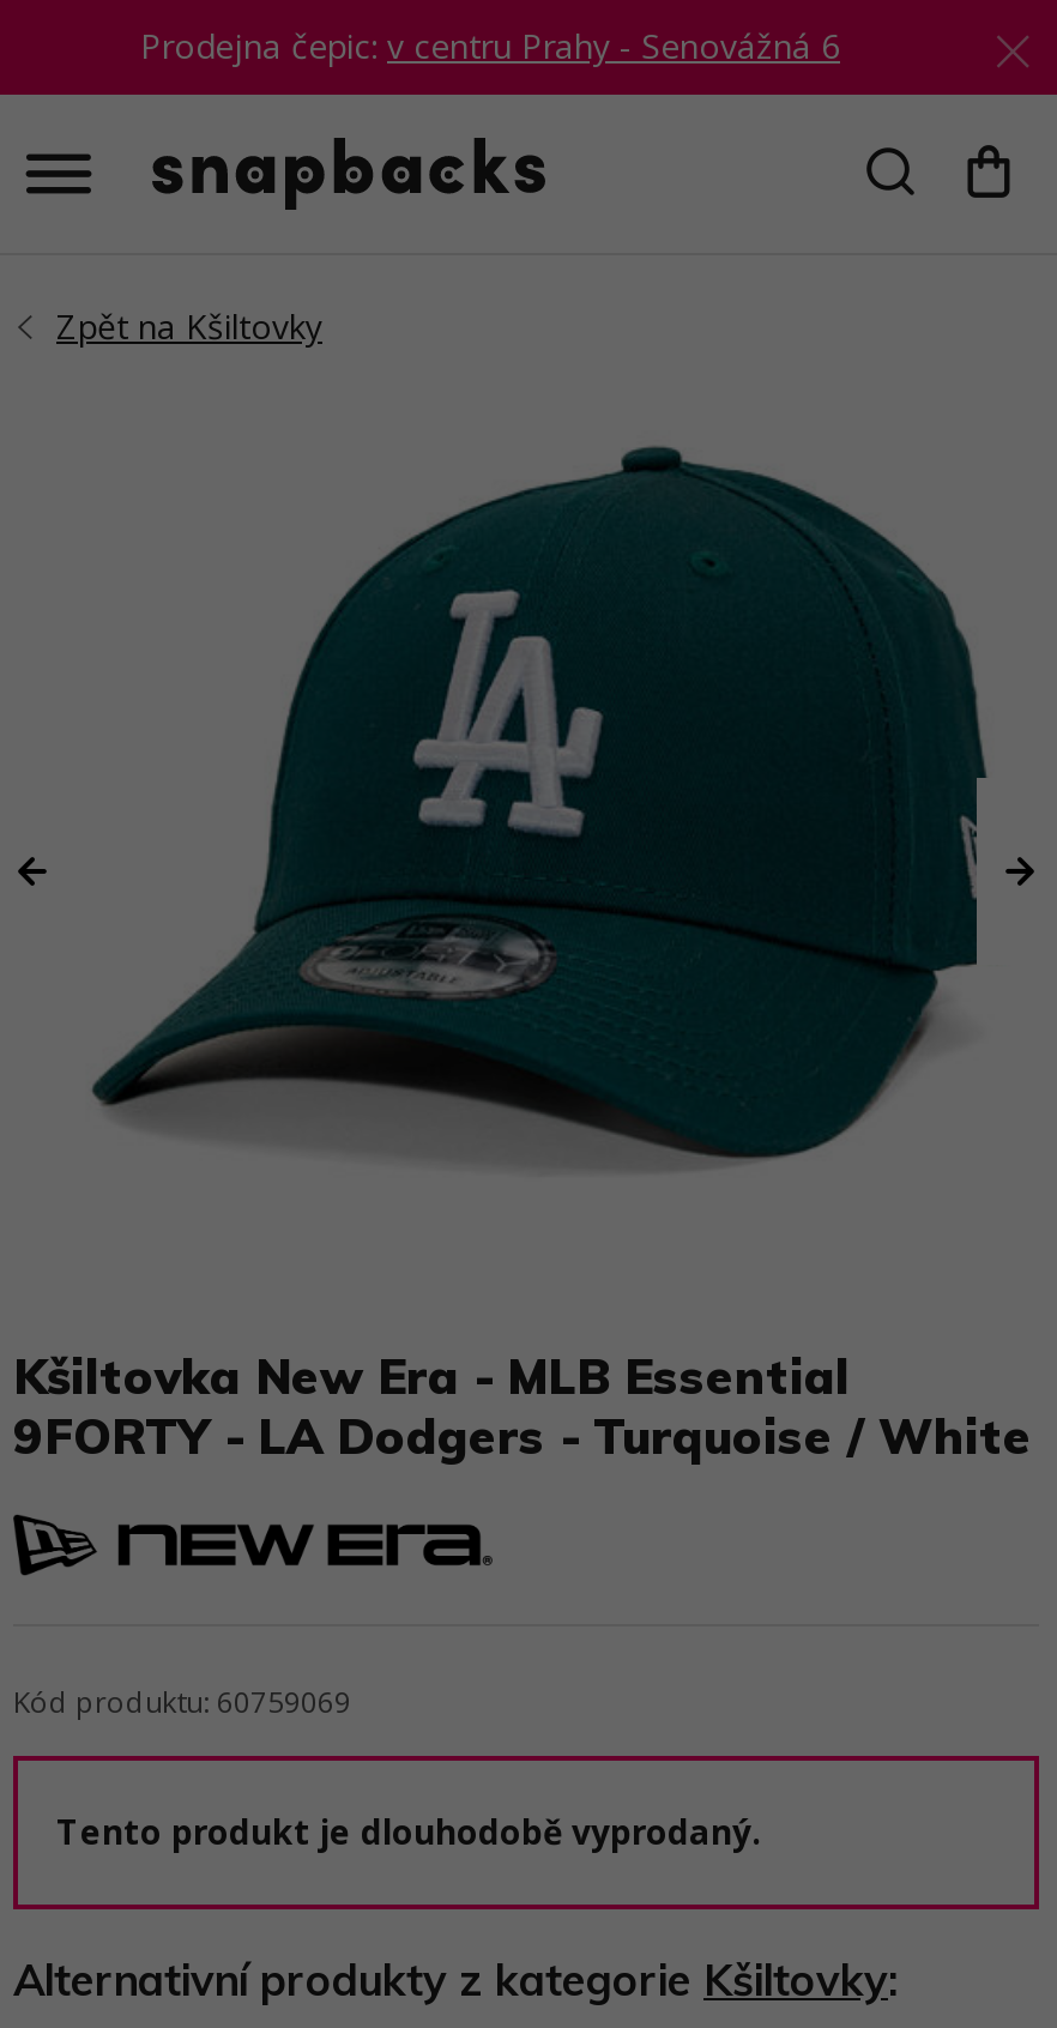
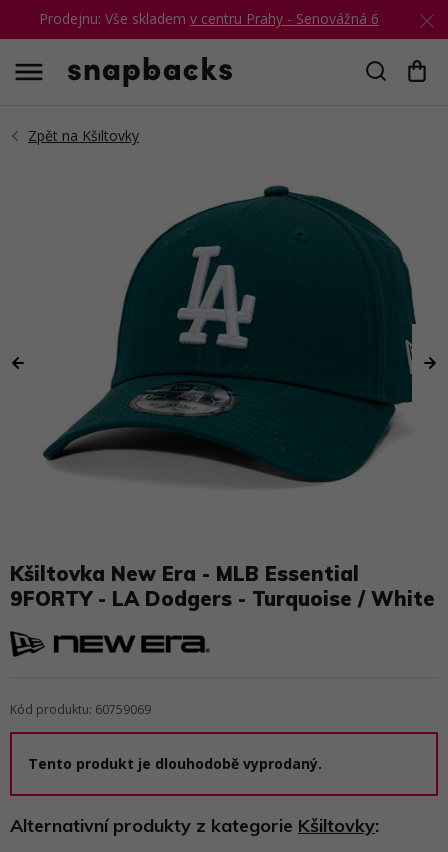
- Prodejna čepic: v centru Prahy - Senovážná 6
+ Prodejnu: Vše skladem v centru Prahy - Senovážná 6
